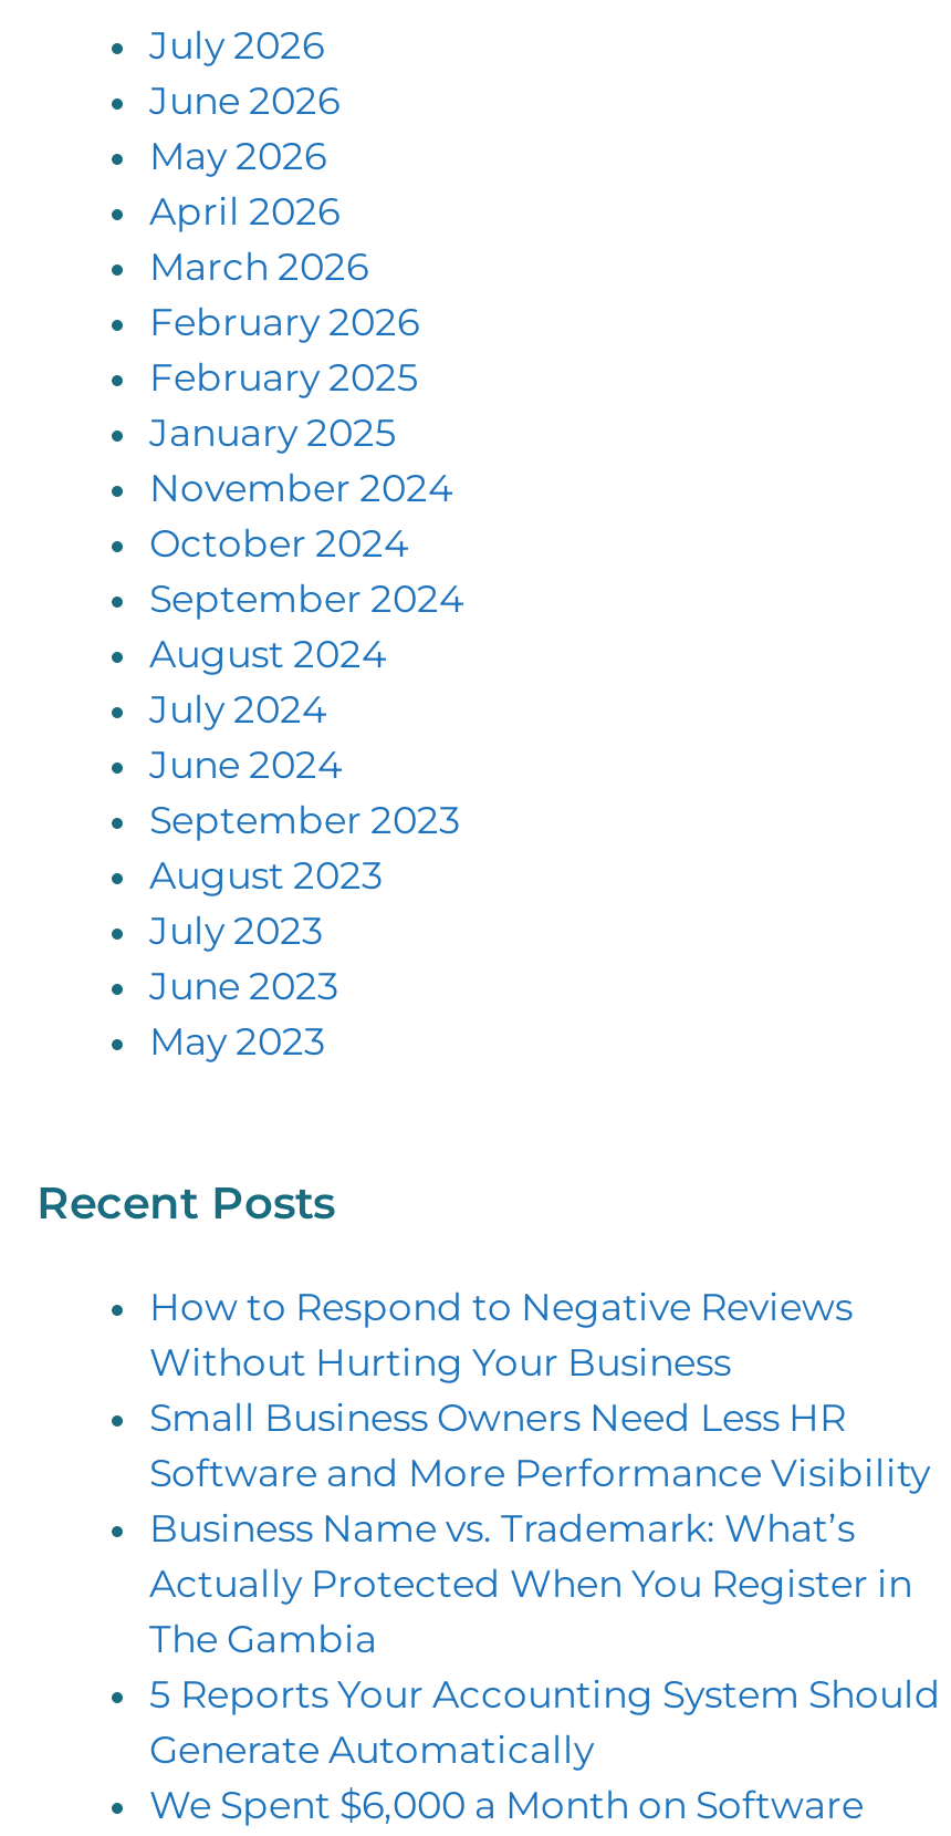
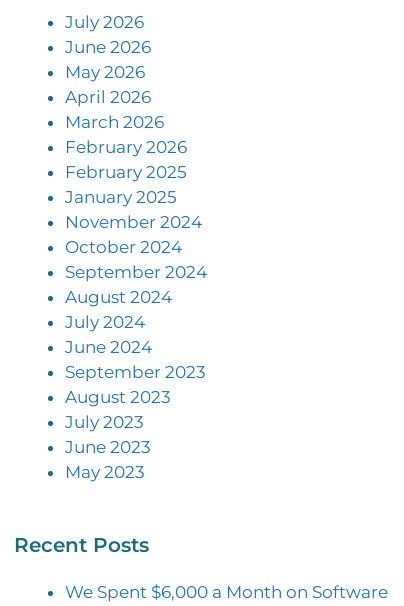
- How to Respond to Negative Reviews
- Without Hurting Your Business
- Small Business Owners Need Less HR
- Software and More Performance Visibility
- Business Name vs. Trademark: What’s
- Actually Protected When You Register in
- The Gambia
- 5 Reports Your Accounting System Should
- Generate Automatically
